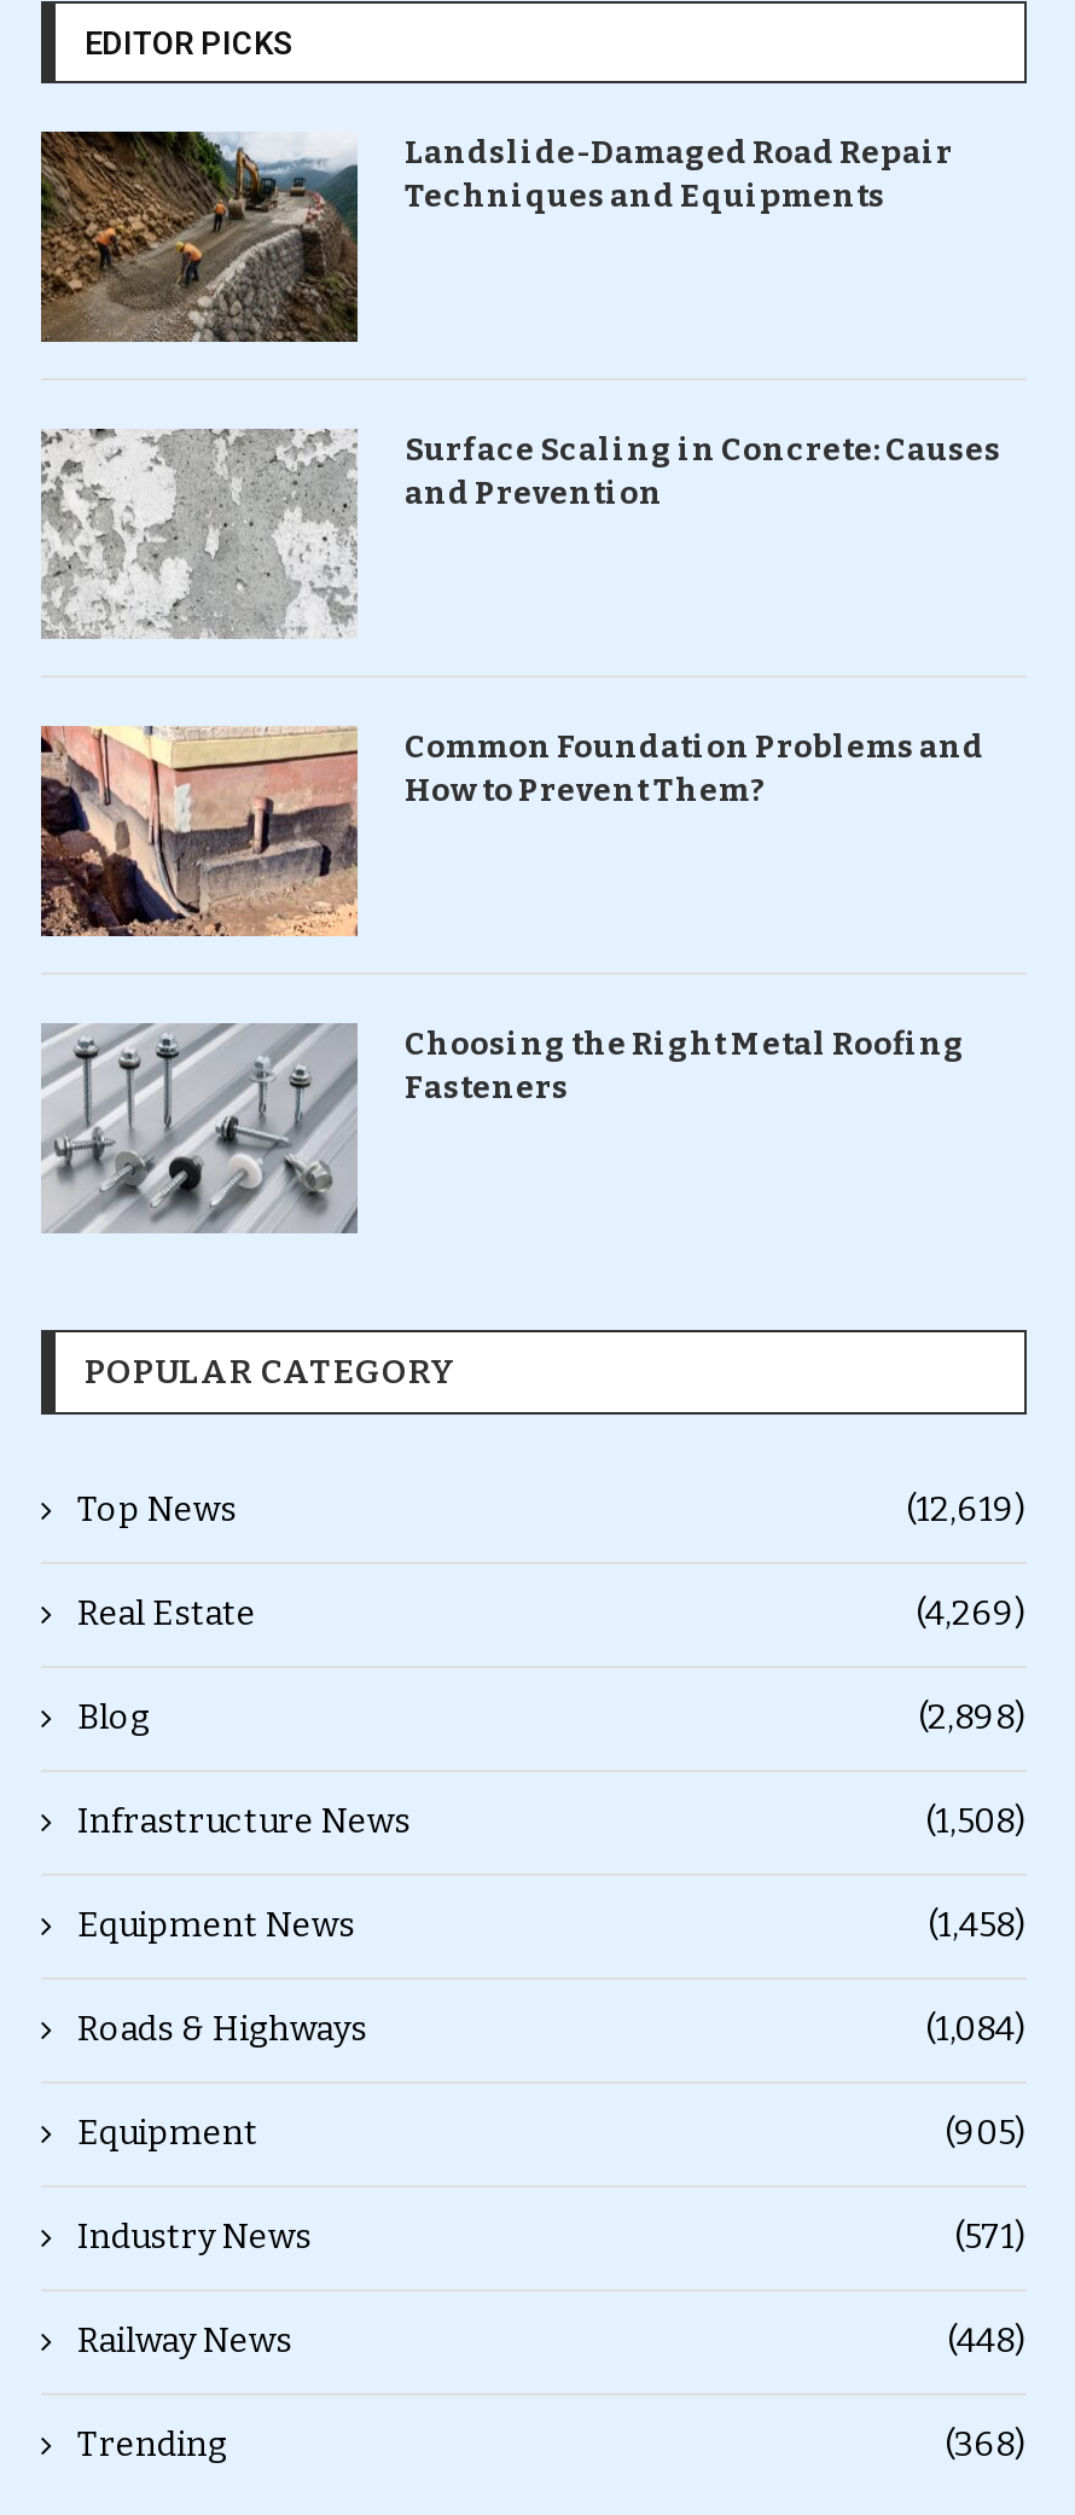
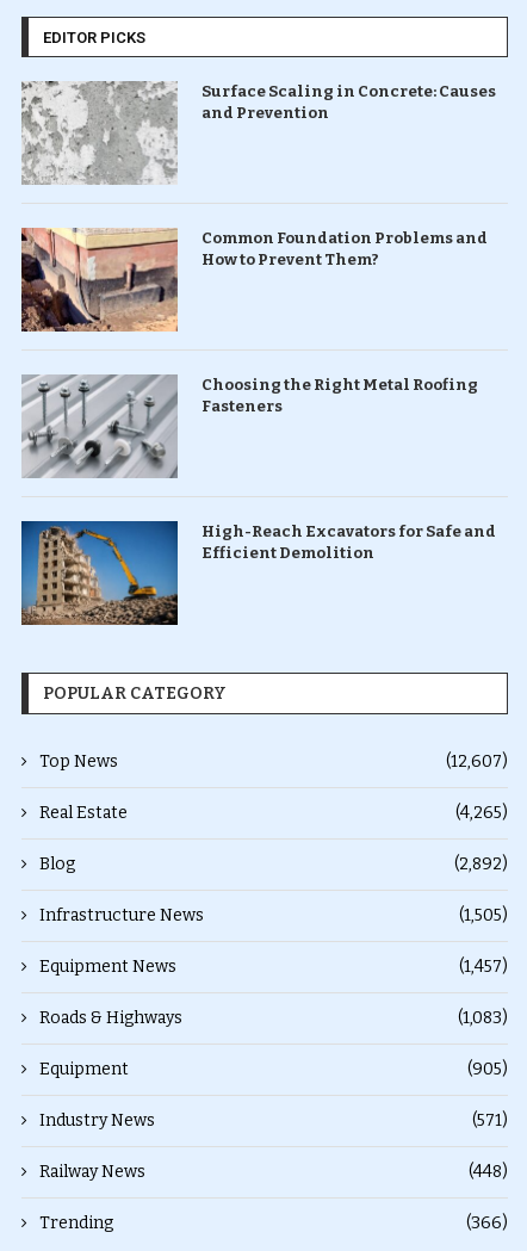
- [image]
- Landslide-Damaged Road Repair
- Techniques and Equipments

moved up: [image] | Surface Scaling in Concrete: Causes | and Prevention | Common Foundation Problems and | How to Prevent Them? | Choosing the Right Metal Roofing | Fasteners

moved up: [image]

+ [image]
+ High-Reach Excavators for Safe and
+ Efficient Demolition

- (12,619)
+ (12,607)

- (4,269)
+ (4,265)

- (2,898)
+ (2,892)

- (1,508)
+ (1,505)

- (1,458)
+ (1,457)

- (1,084)
+ (1,083)

- (368)
+ (366)
